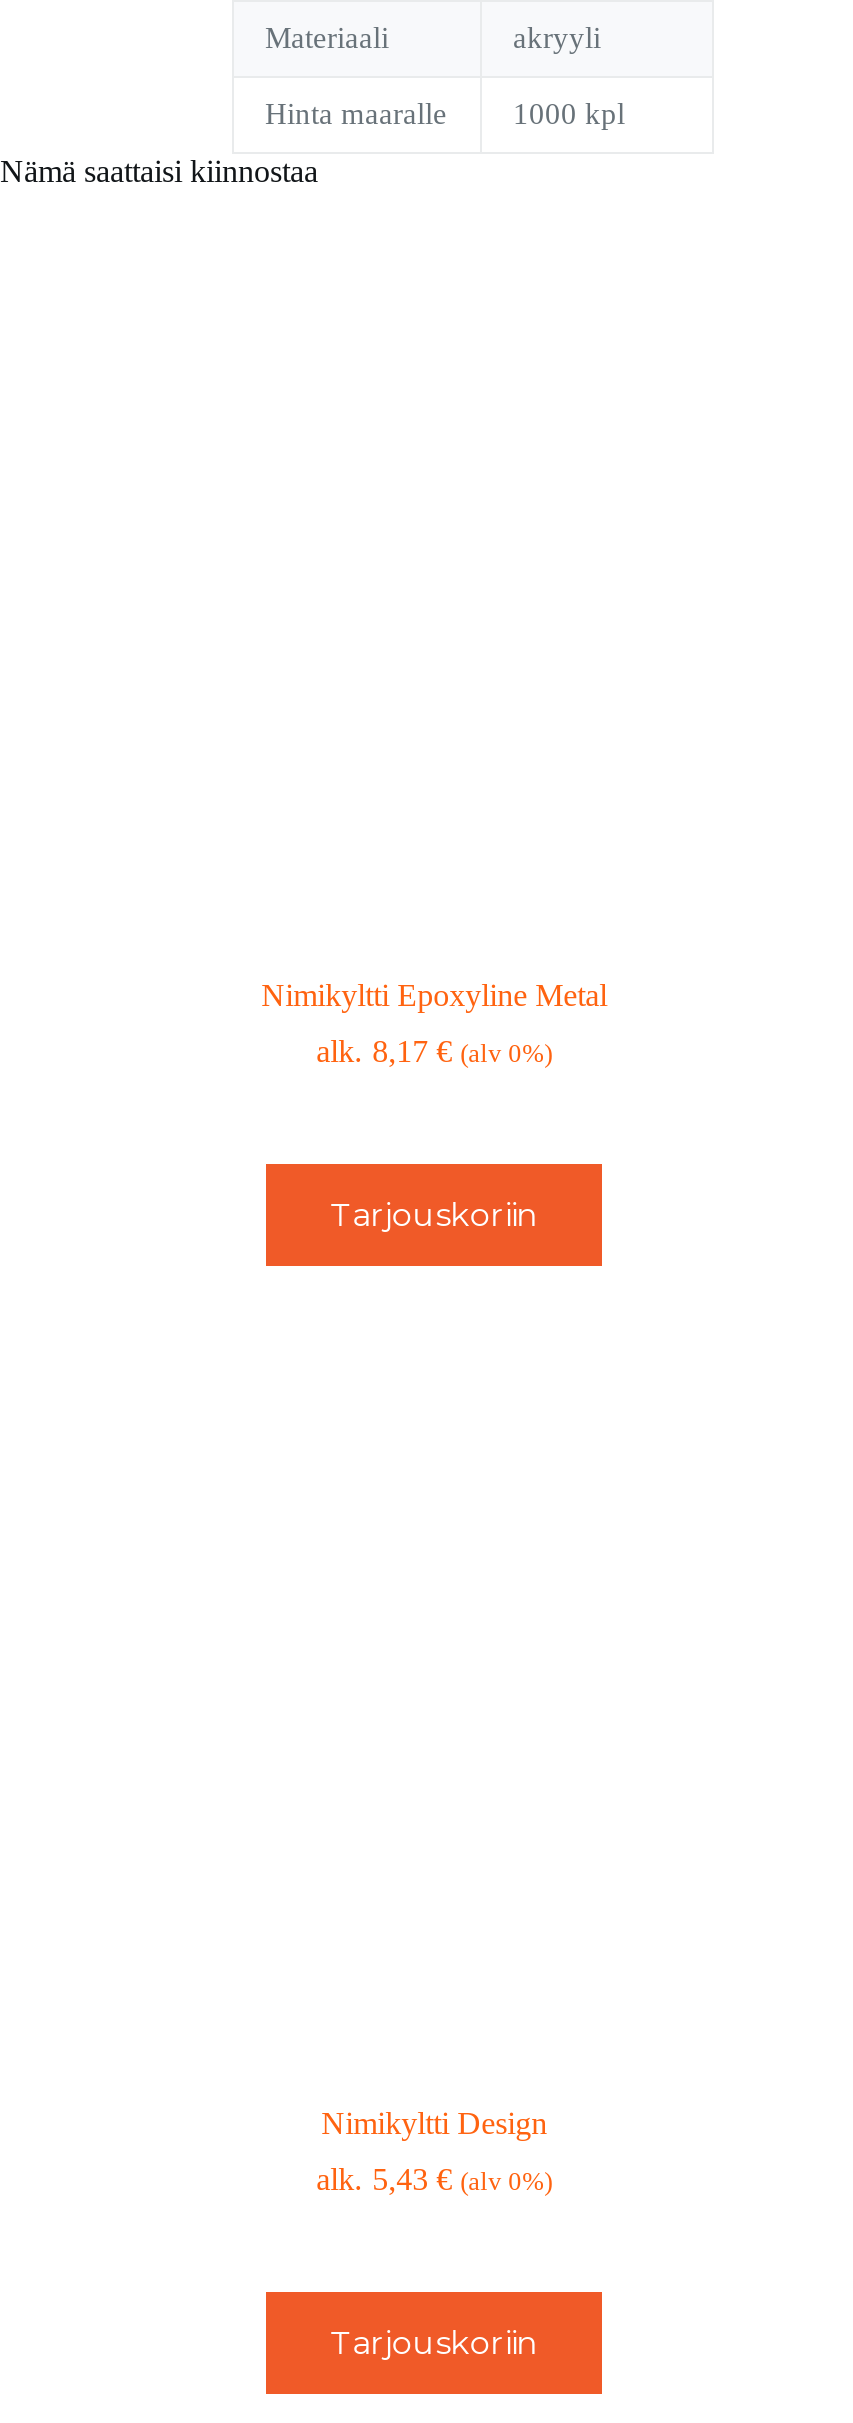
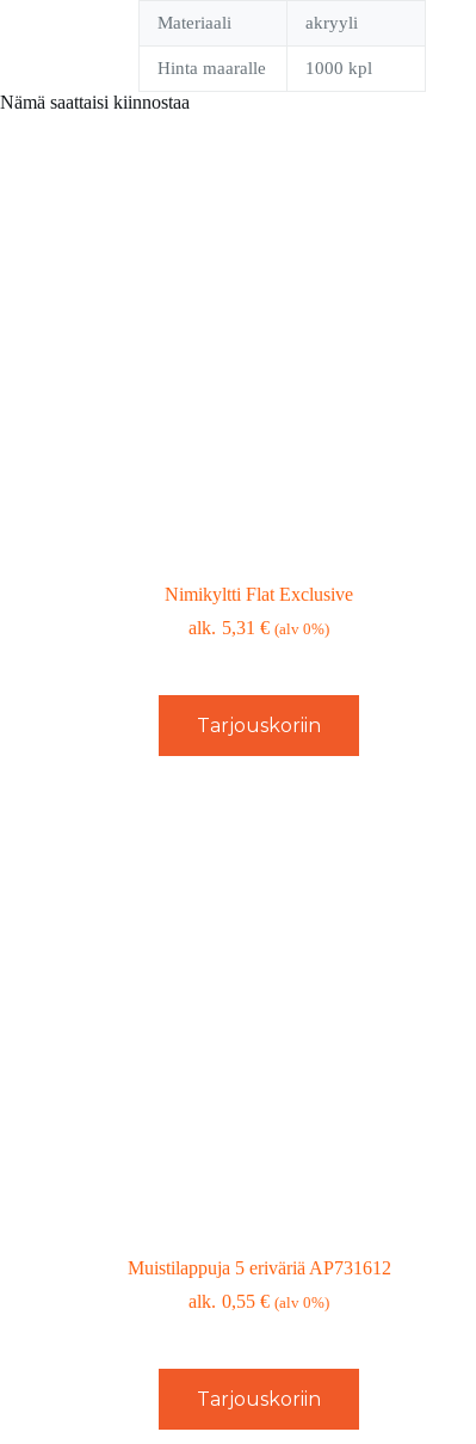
- Nimikyltti Epoxyline Metal
+ Nimikyltti Flat Exclusive

- 8,17 € (alv 0%)
+ 5,31 € (alv 0%)

- Nimikyltti Design
+ Muistilappuja 5 eriväriä AP731612

- 5,43 € (alv 0%)
+ 0,55 € (alv 0%)
